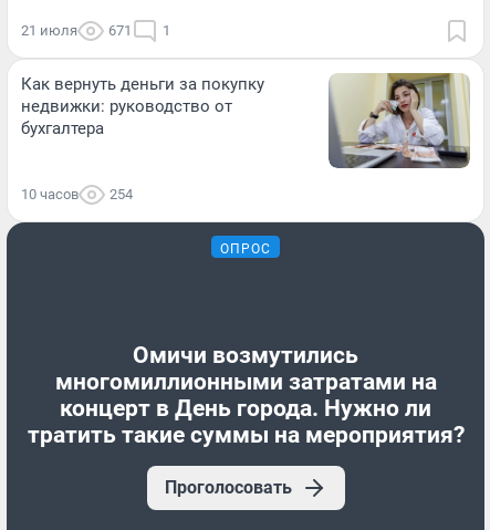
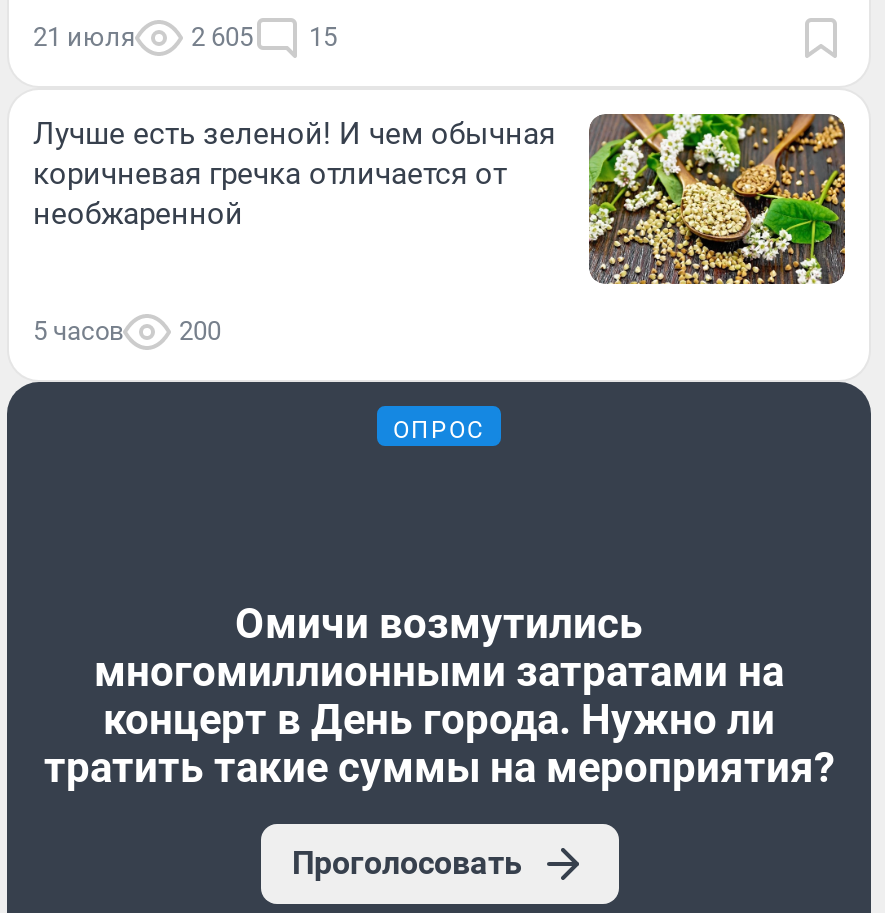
- 671
- 1
+ 2 605
+ 15

- Как вернуть деньги за покупку
- недвижки: руководство от
- бухгалтера
+ Лучше есть зеленой! И чем обычная
+ коричневая гречка отличается от
+ необжаренной

- [image]
+ [image]

- 10 часов
- 254
+ 5 часов
+ 200
